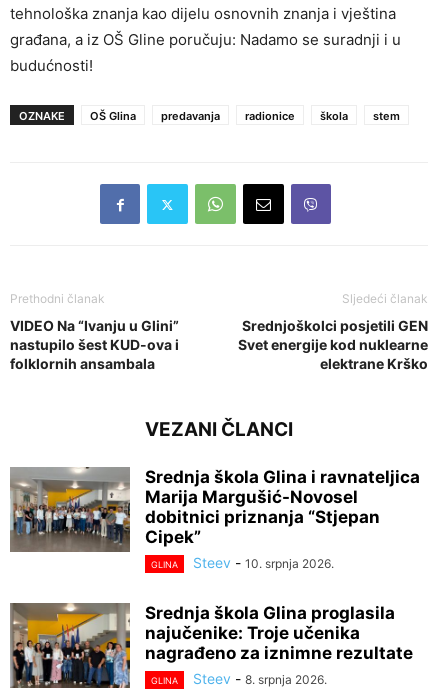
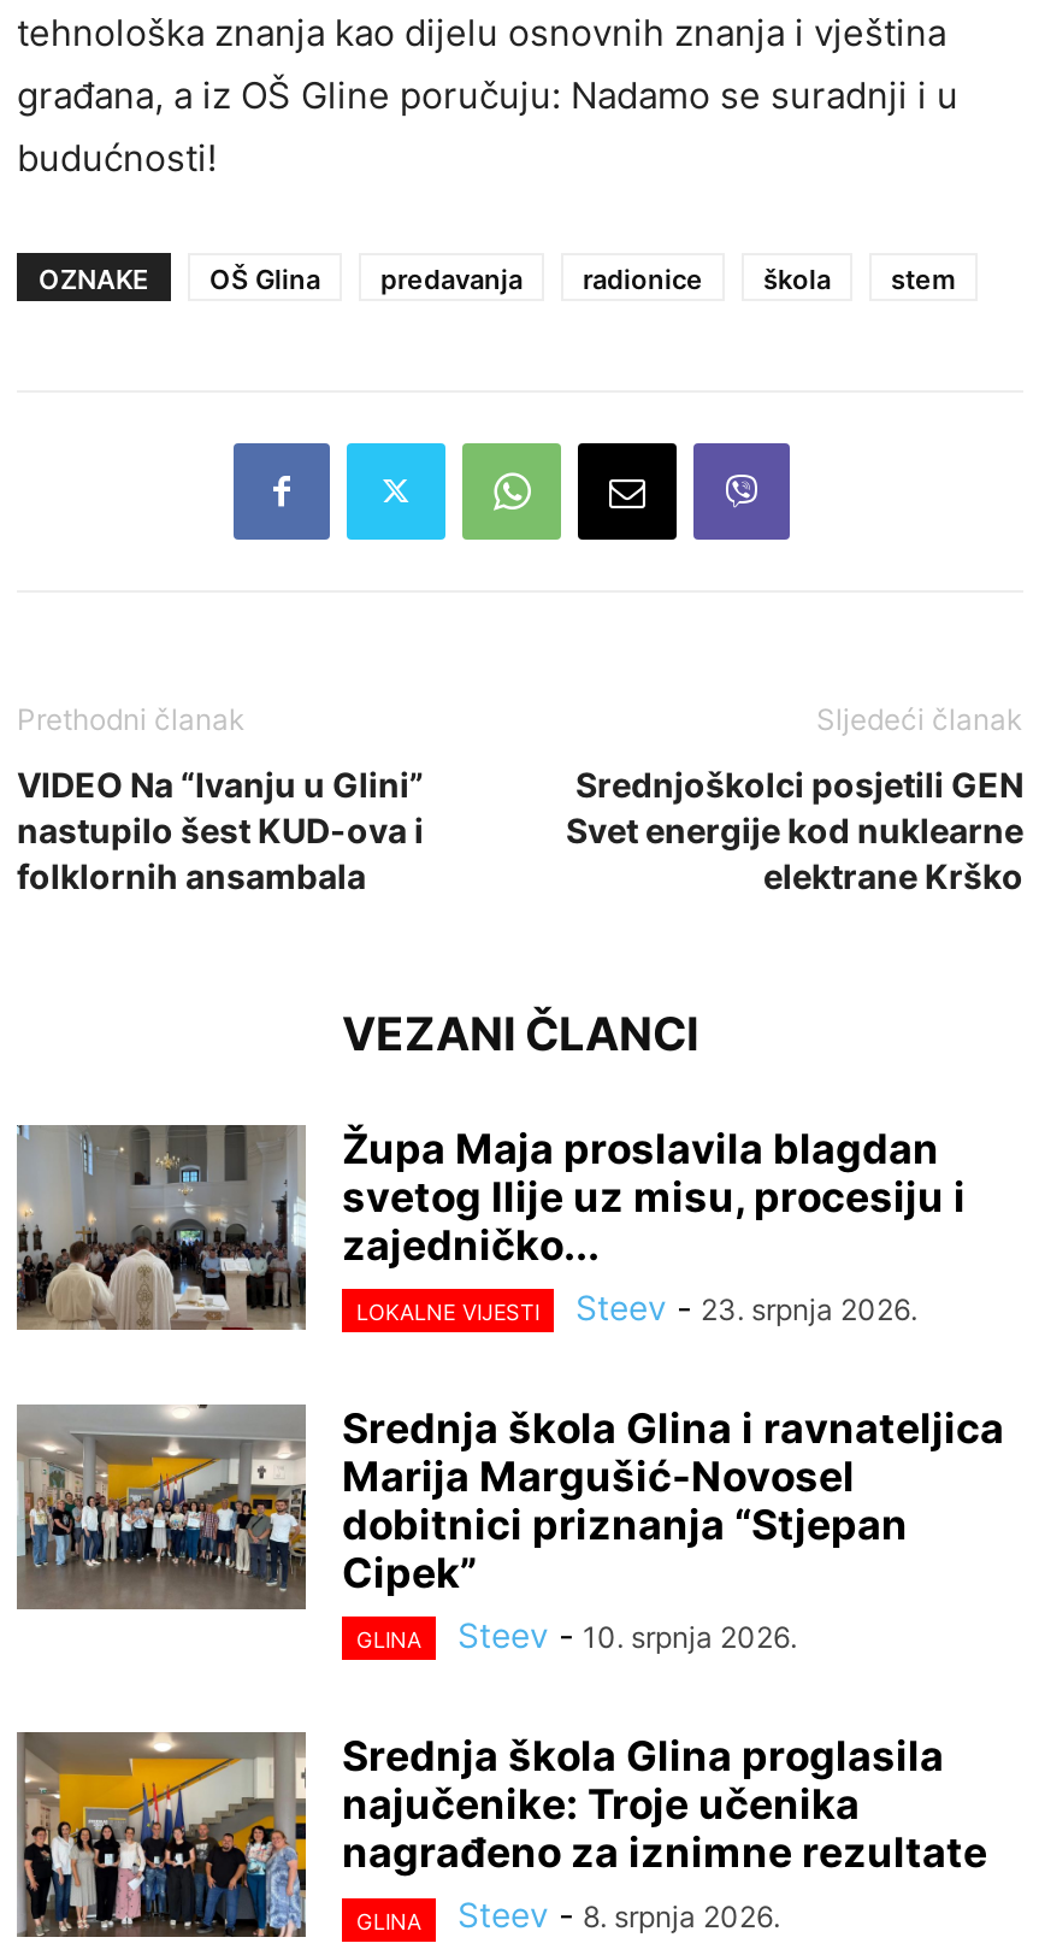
+ [image]
+ Župa Maja proslavila blagdan
+ svetog Ilije uz misu, procesiju i
+ zajedničko...
+ LOKALNE VIJESTI
+ Steev - 23. srpnja 2026.
